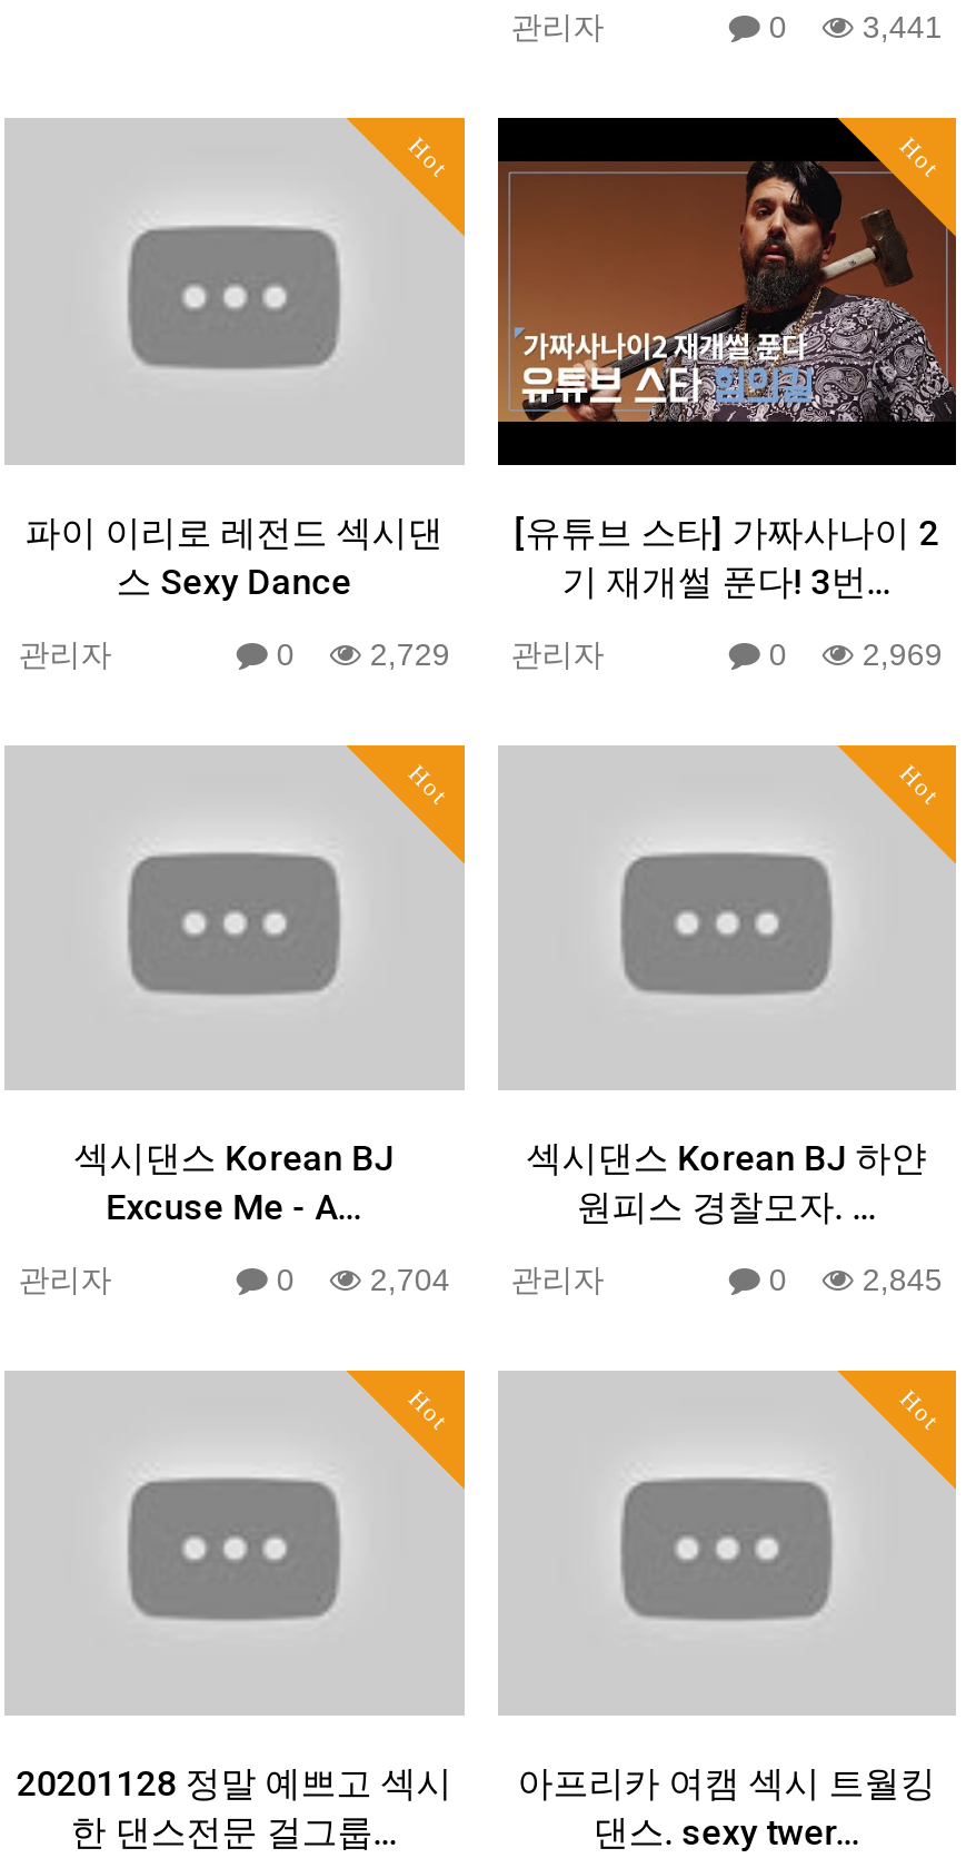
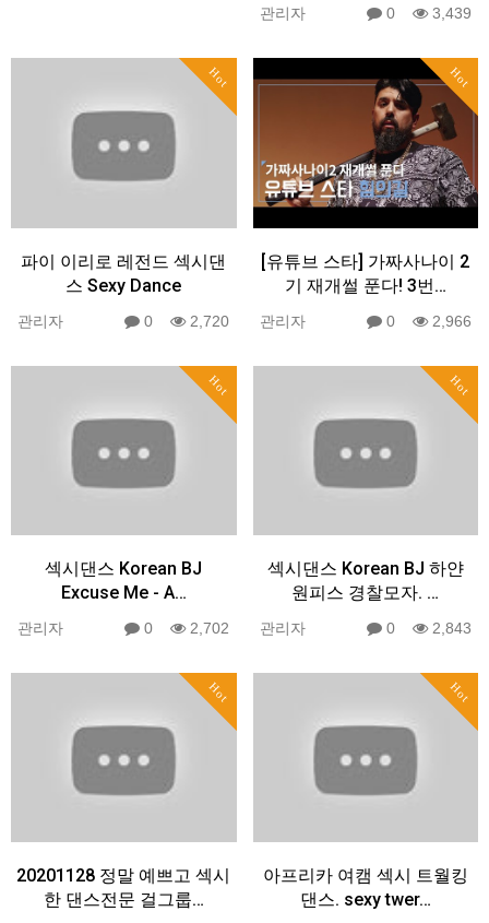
- 0 3,441
+ 0 3,439

- 0 2,729 관리자
+ 0 2,720 관리자

- 0 2,969
+ 0 2,966

- 0 2,704 관리자
+ 0 2,702 관리자

- 0 2,845
+ 0 2,843
